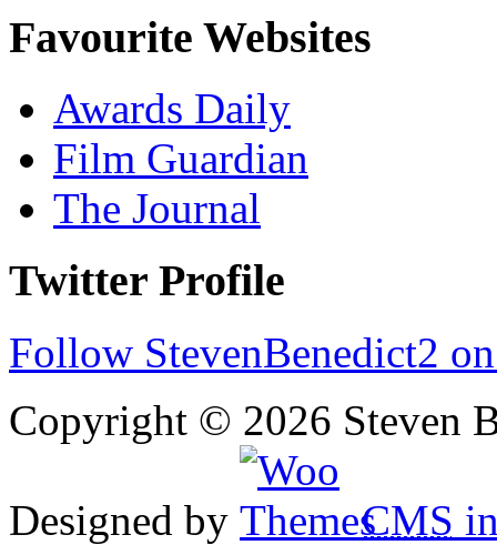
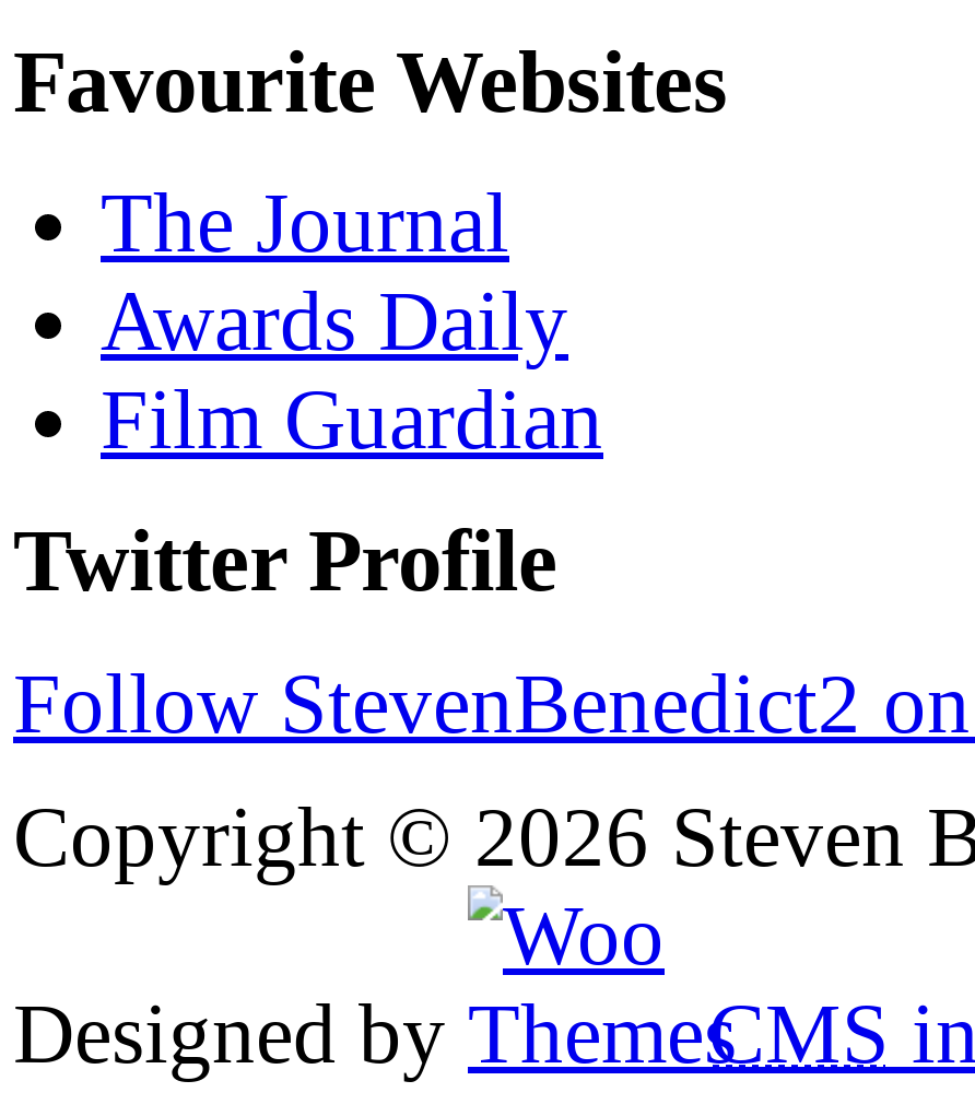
moved down: Awards Daily | Film Guardian

moved up: The Journal
